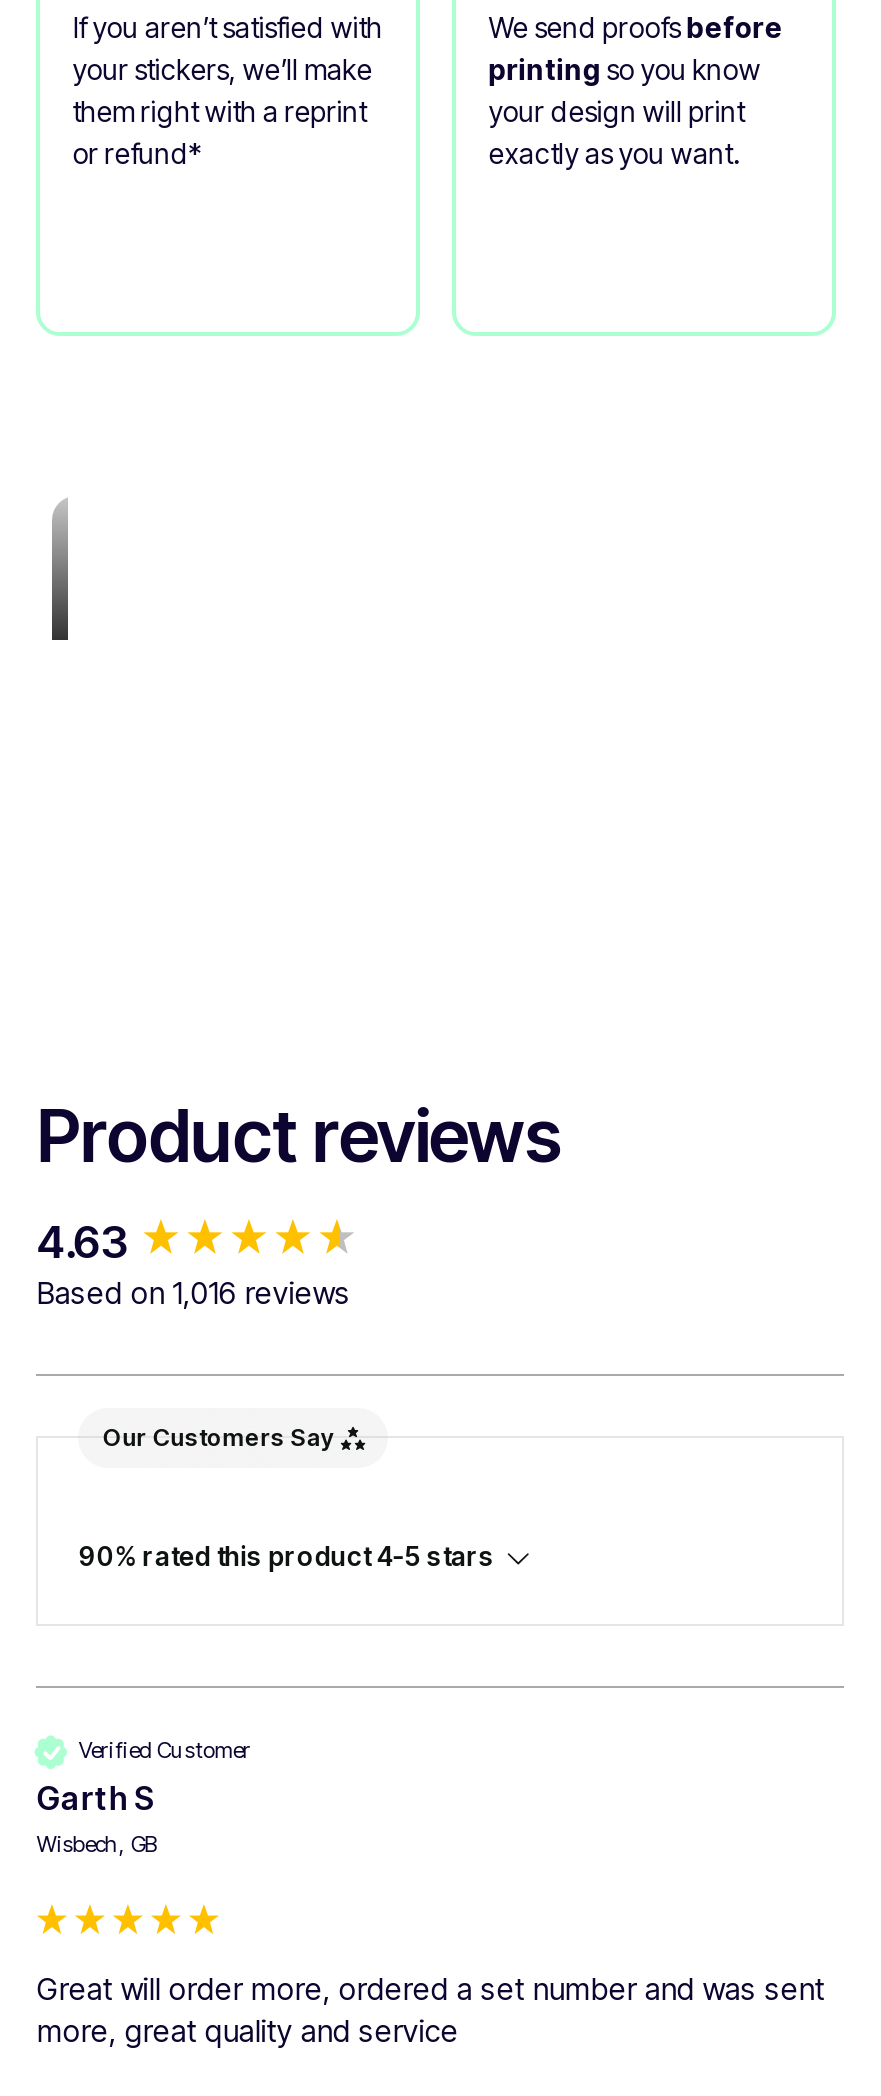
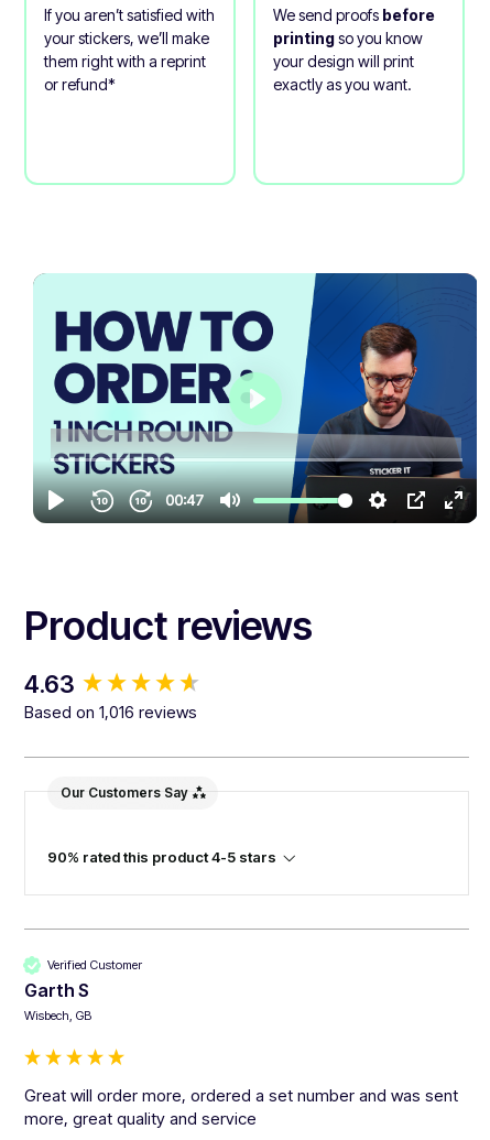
+ [image]
